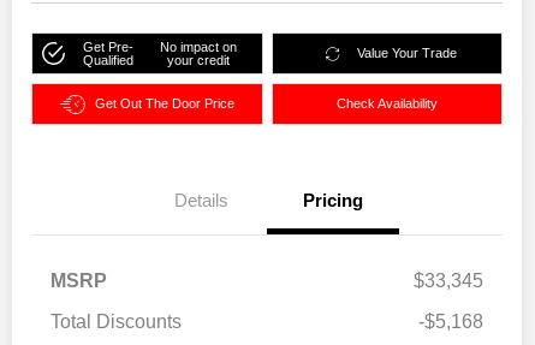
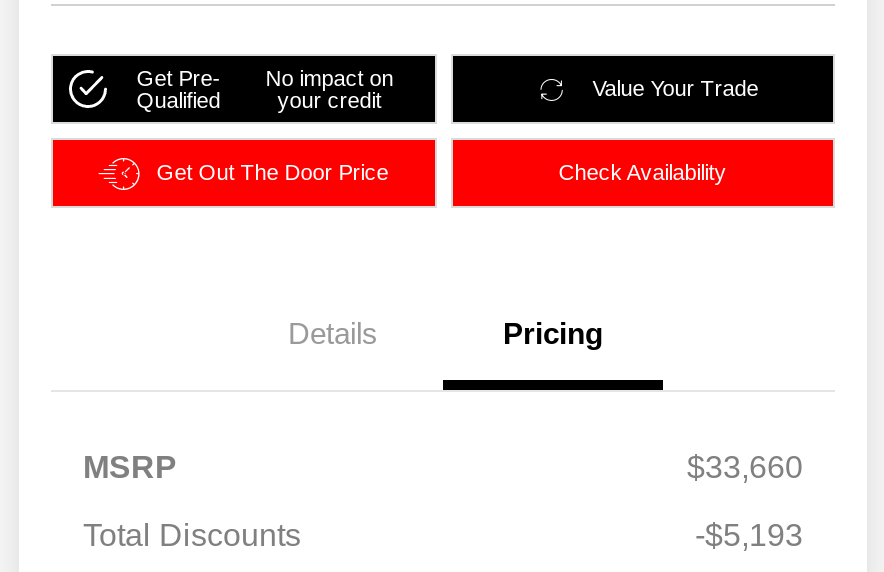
- $33,345
+ $33,660

- -$5,168
+ -$5,193
